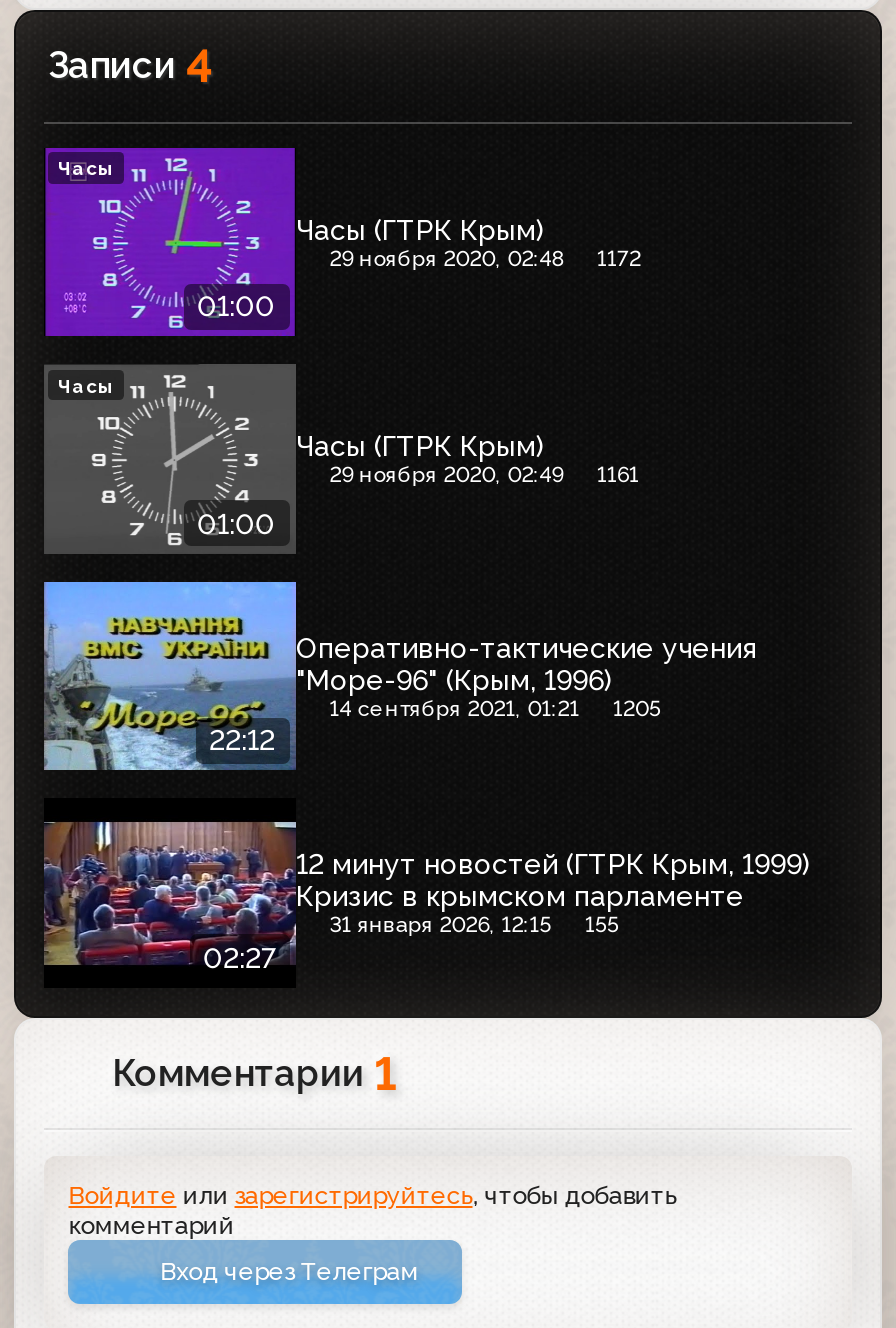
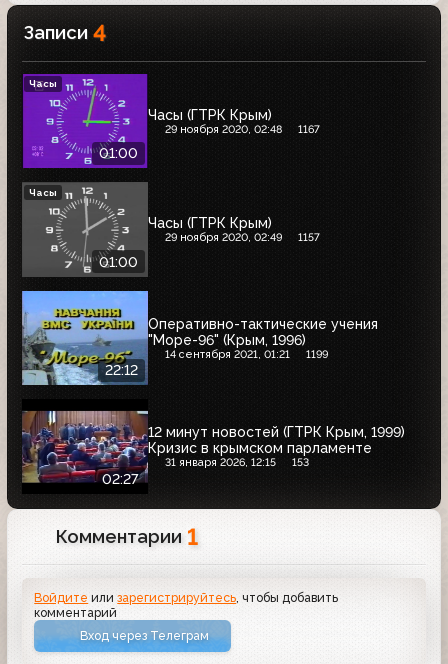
- 29 ноября 2020, 02:48 1172
+ 29 ноября 2020, 02:48 1167

- 29 ноября 2020, 02:49 1161
+ 29 ноября 2020, 02:49 1157

- 14 сентября 2021, 01:21 1205
+ 14 сентября 2021, 01:21 1199

- 31 января 2026, 12:15 155
+ 31 января 2026, 12:15 153
